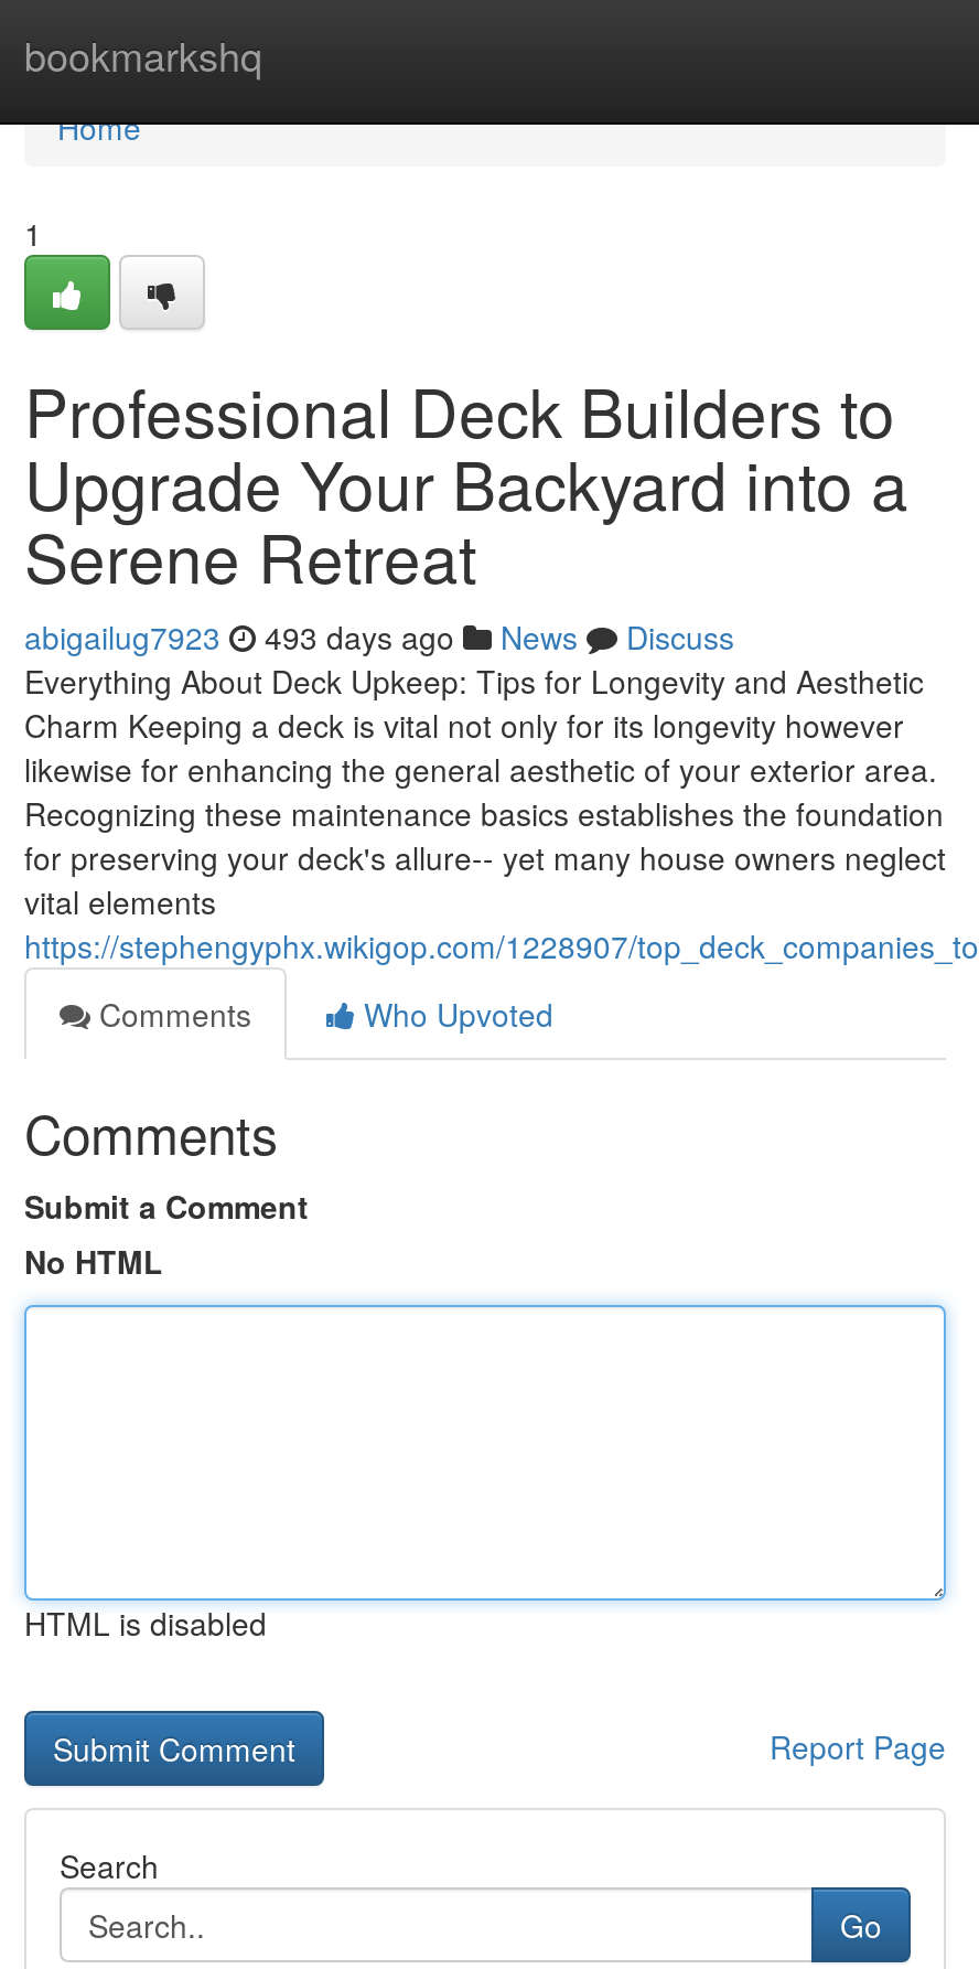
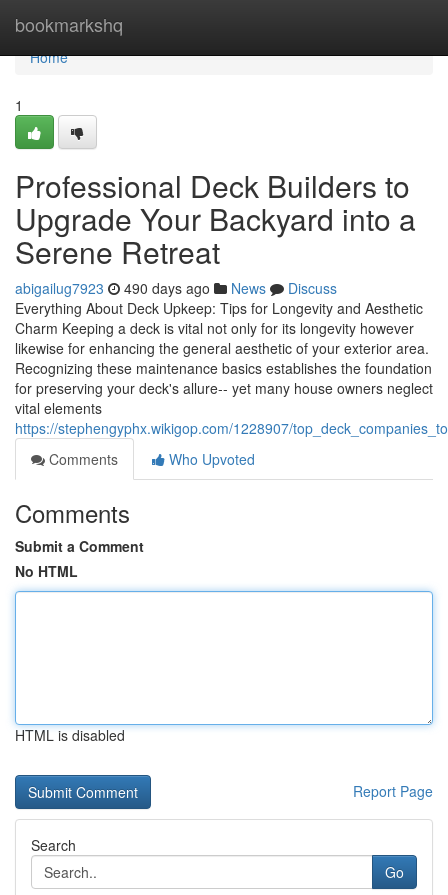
- abigailug7923 493 days ago News Discuss
+ abigailug7923 490 days ago News Discuss
